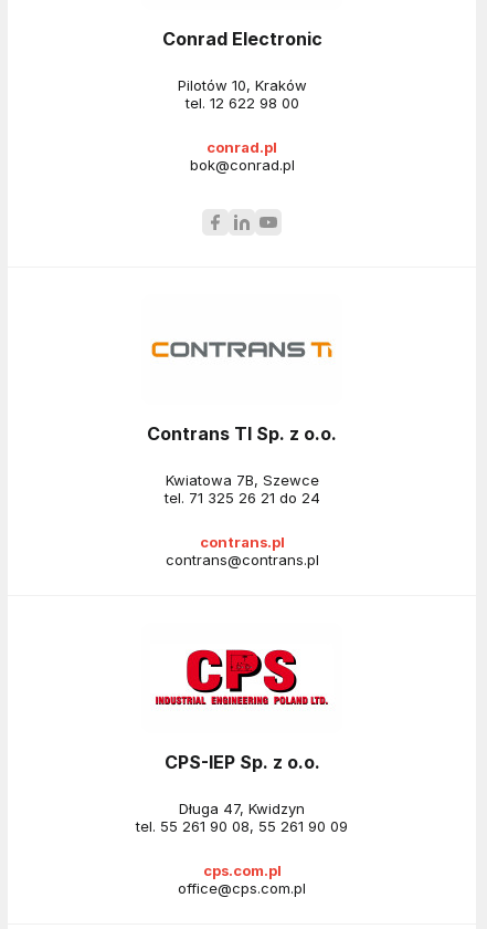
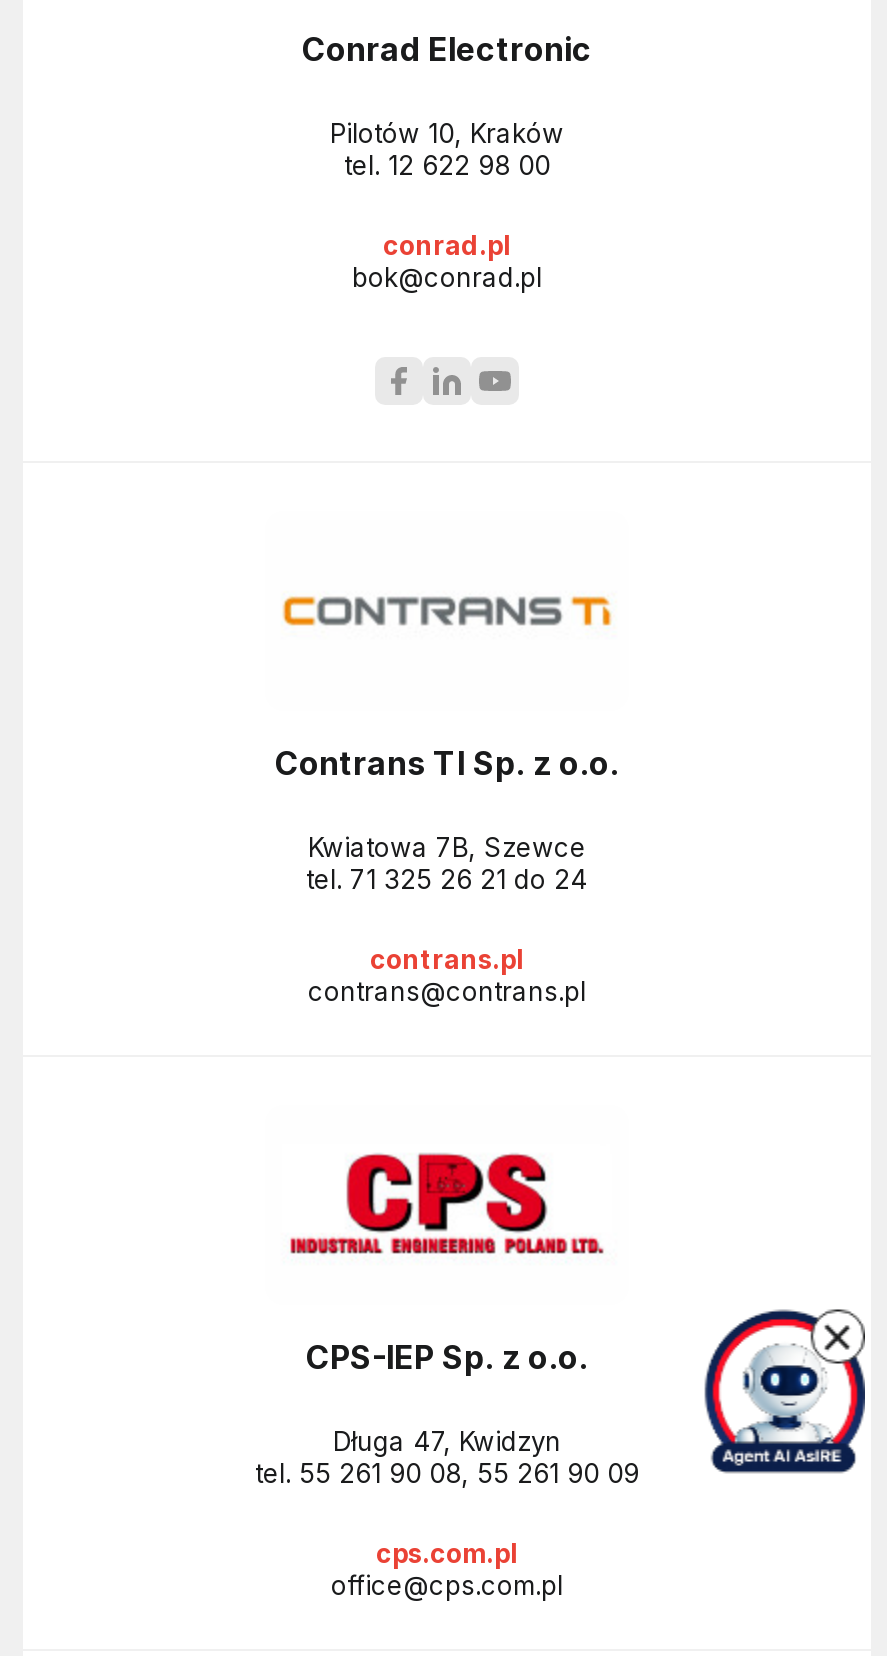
+ [image]
